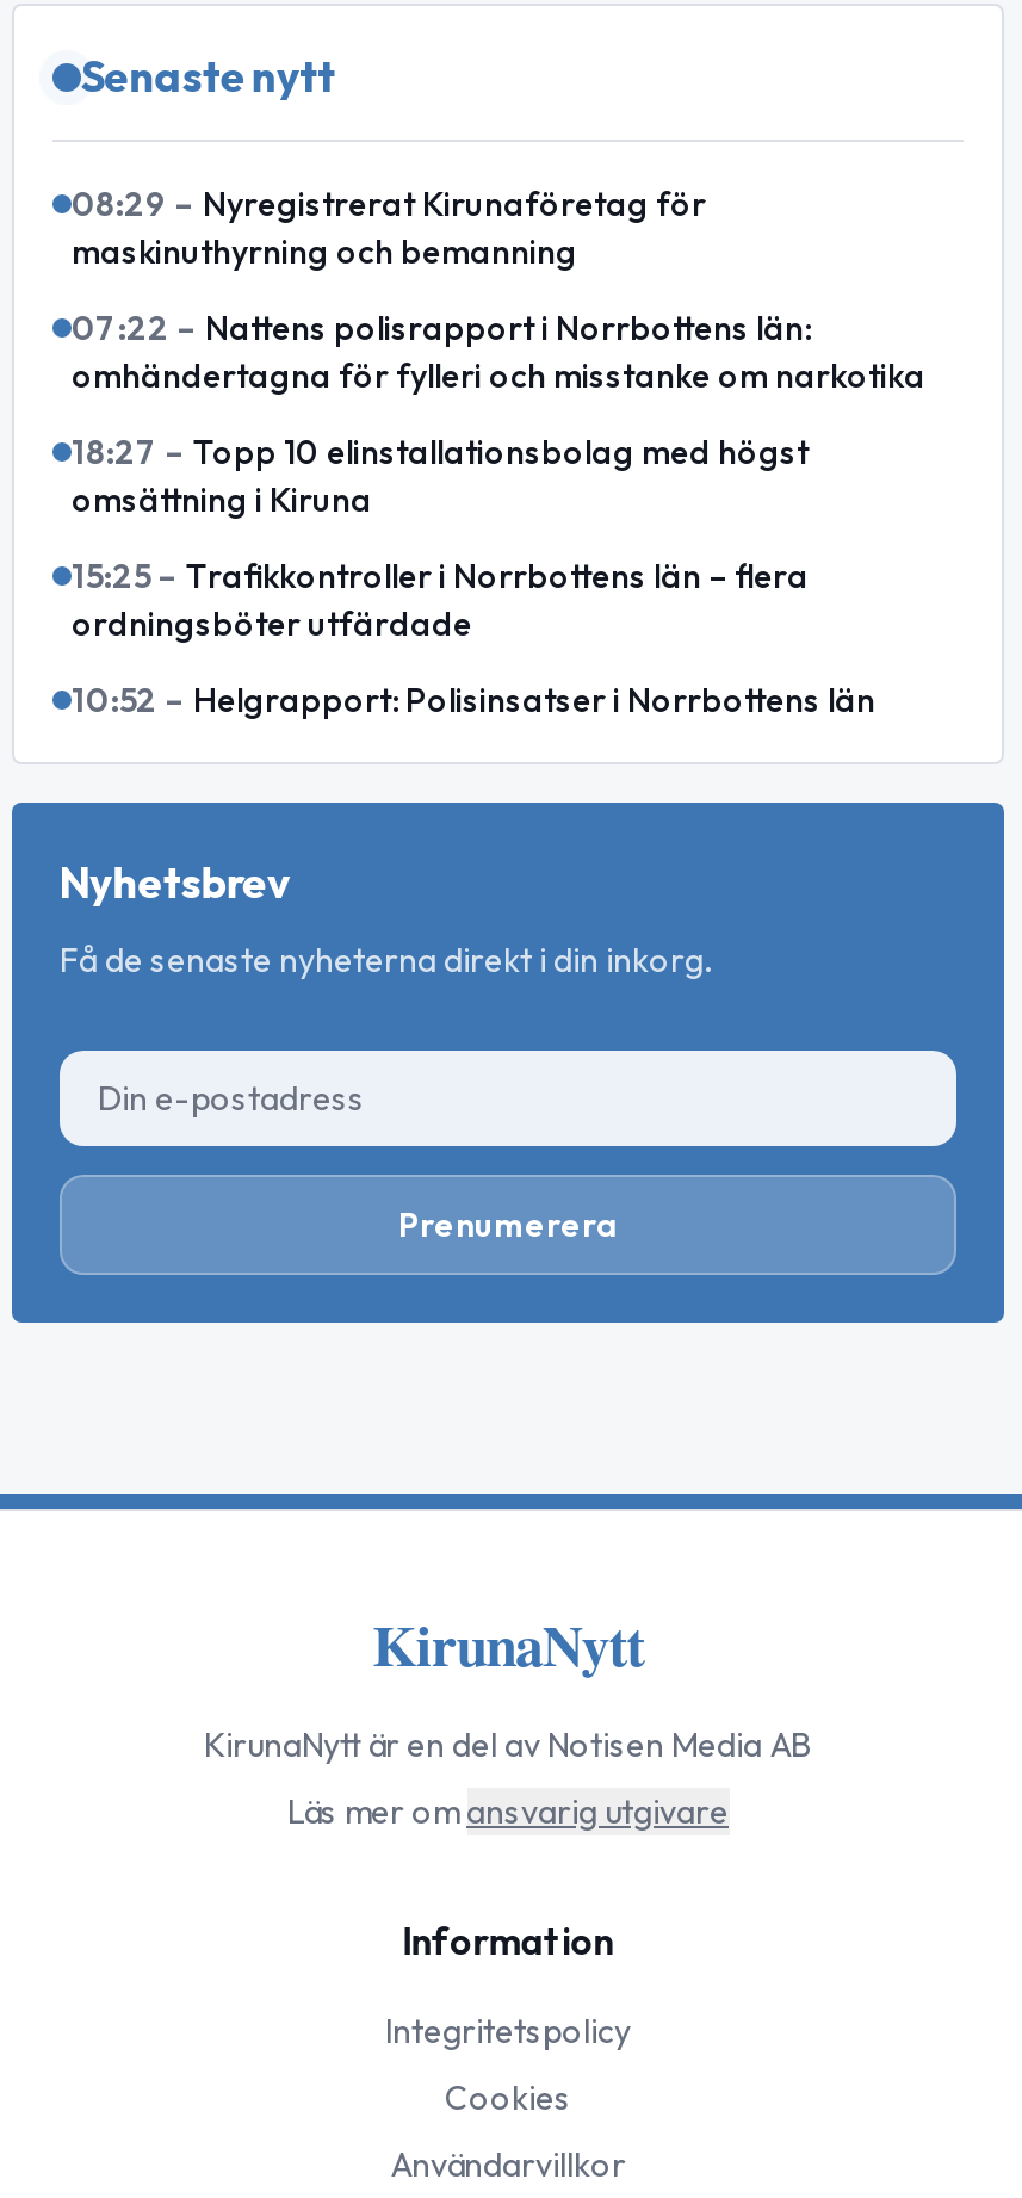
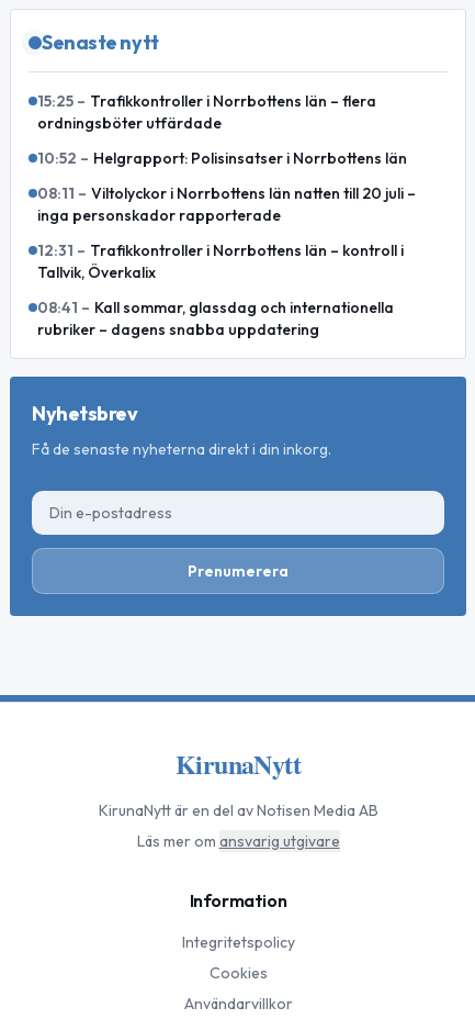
- 08:29 – Nyregistrerat Kirunaföretag för
- maskinuthyrning och bemanning
- 07:22 – Nattens polisrapport i Norrbottens län:
- omhändertagna för fylleri och misstanke om narkotika
- 18:27 – Topp 10 elinstallationsbolag med högst
- omsättning i Kiruna

moved up: 15:25 – Trafikkontroller i Norrbottens län – flera | ordningsböter utfärdade | 10:52 – Helgrapport: Polisinsatser i Norrbottens län

+ 08:11 – Viltolyckor i Norrbottens län natten till 20 juli –
+ inga personskador rapporterade
+ 12:31 – Trafikkontroller i Norrbottens län – kontroll i
+ Tallvik, Överkalix
+ 08:41 – Kall sommar, glassdag och internationella
+ rubriker – dagens snabba uppdatering
